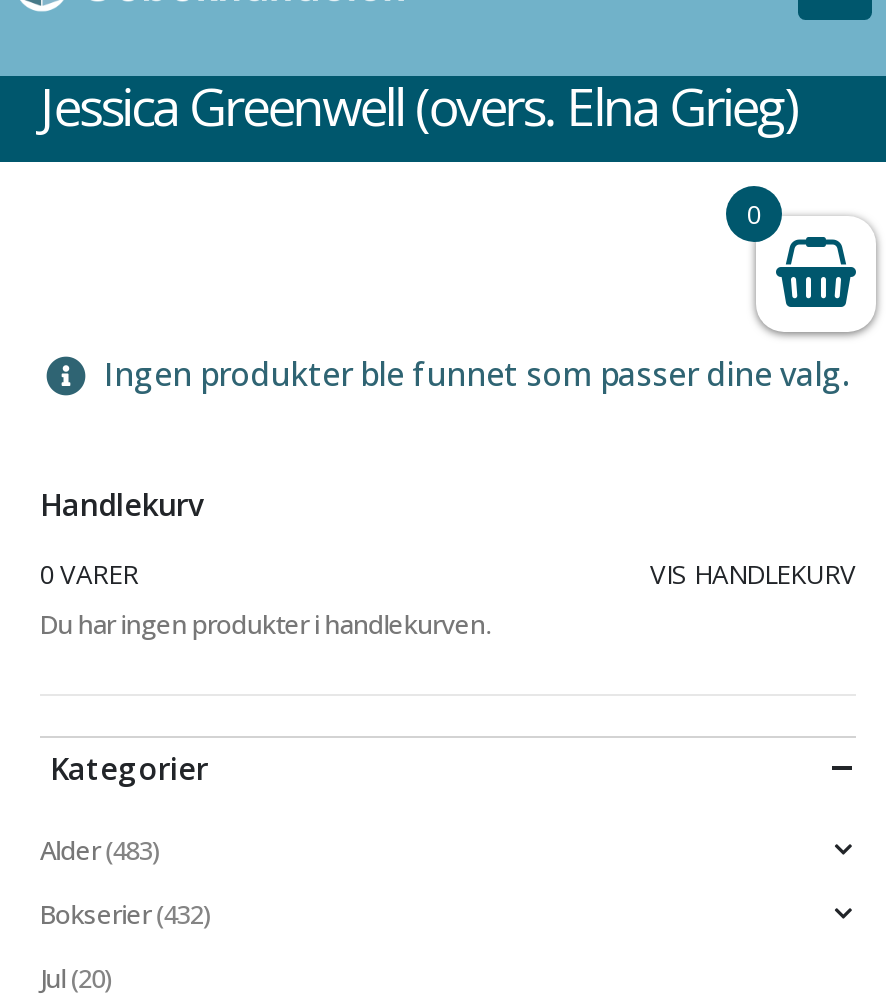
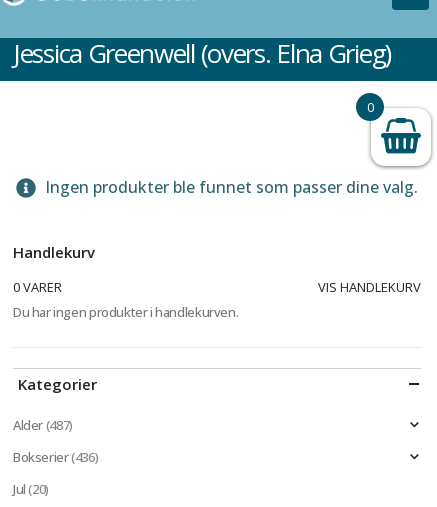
- Alder (483)
+ Alder (487)

- Bokserier (432)
+ Bokserier (436)
